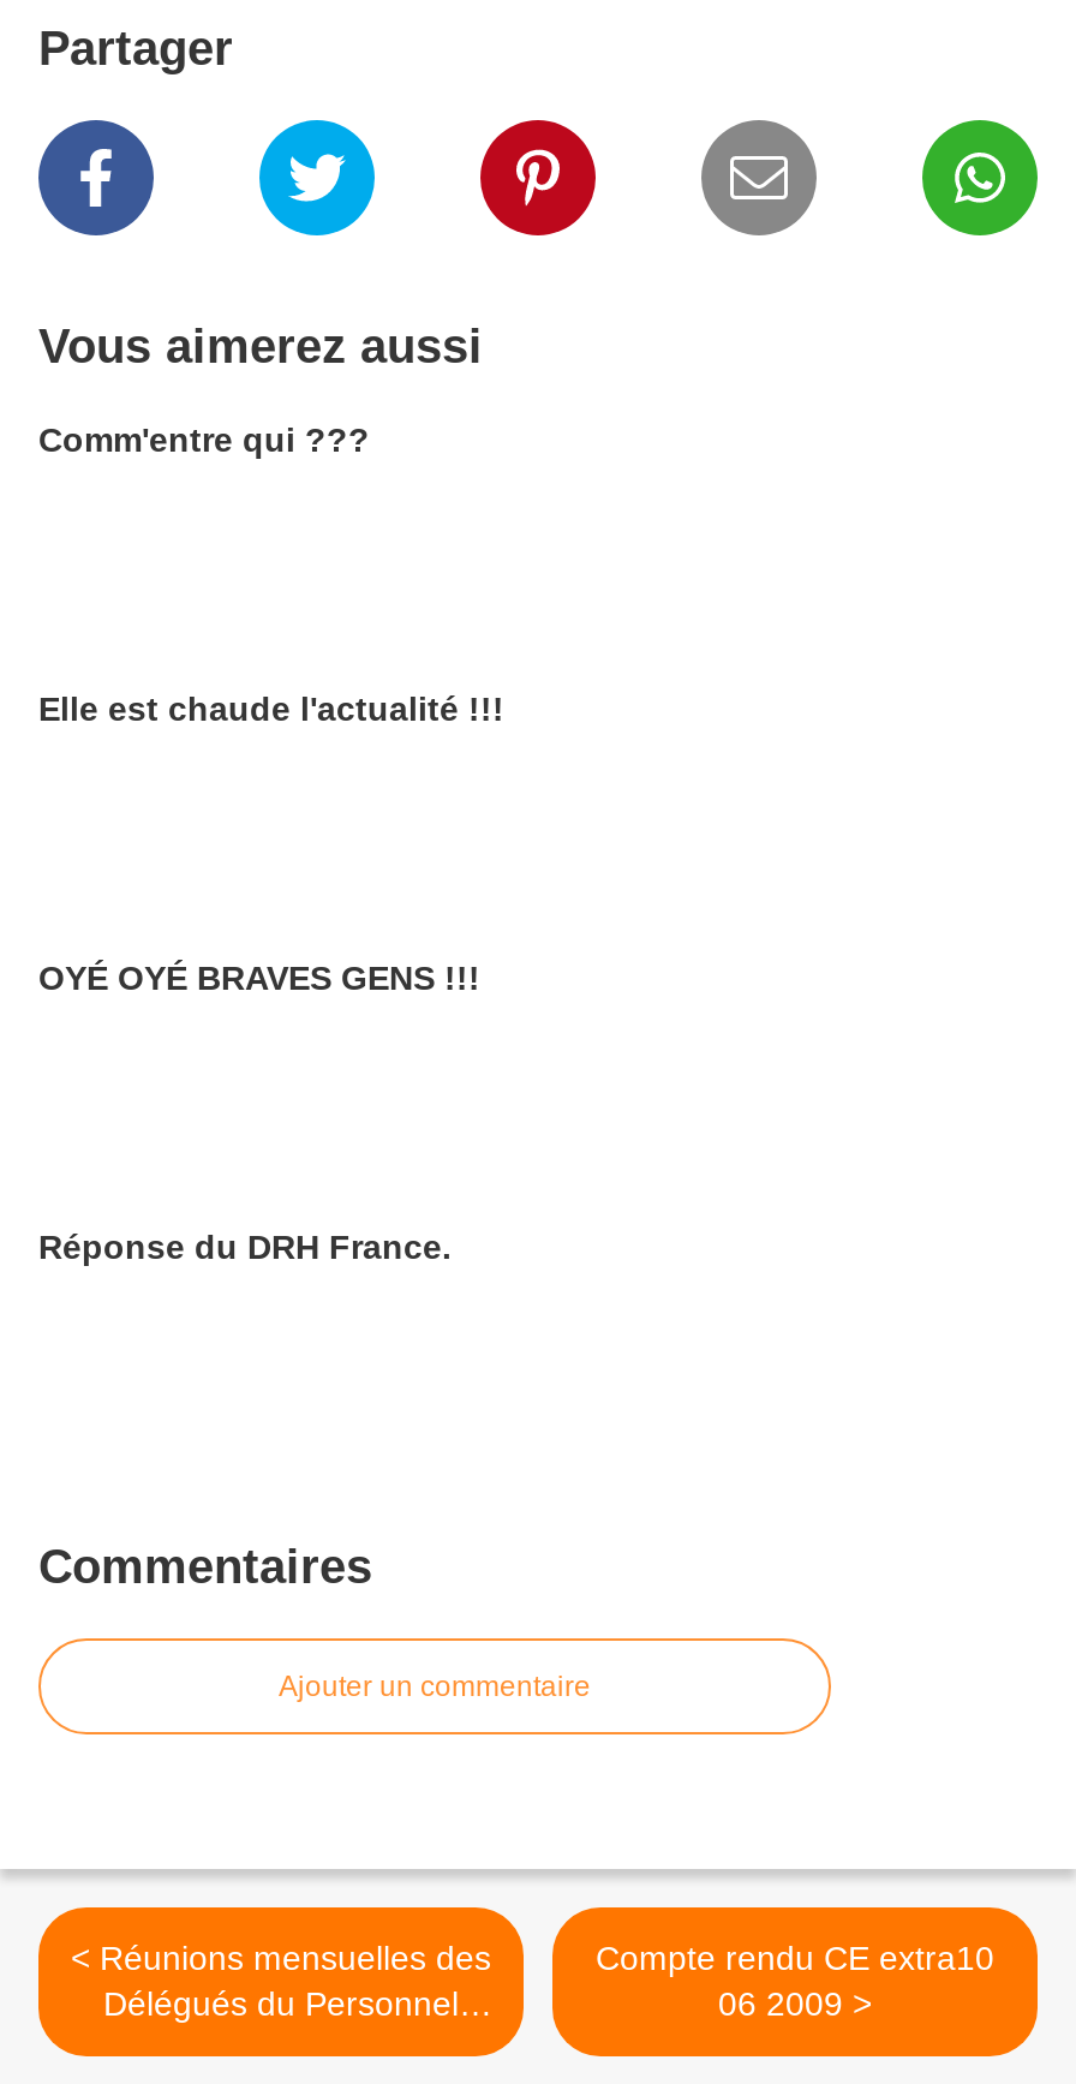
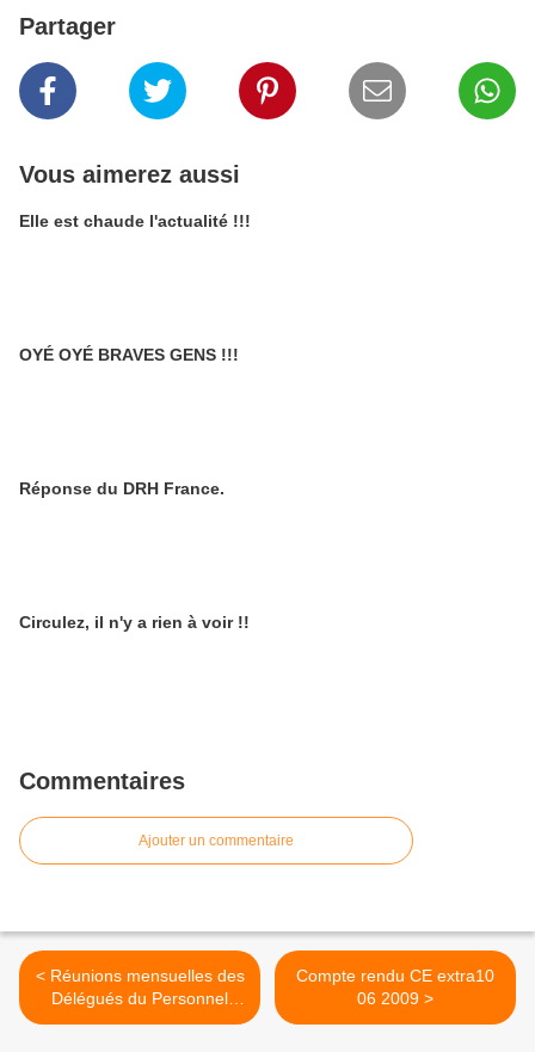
- Comm'entre qui ???

moved up: Elle est chaude l'actualité !!! | OYÉ OYÉ BRAVES GENS !!! | Réponse du DRH France.

+ Circulez, il n'y a rien à voir !!
